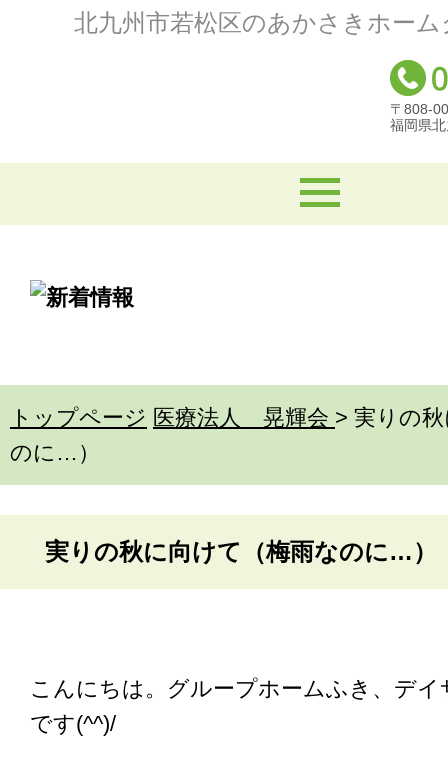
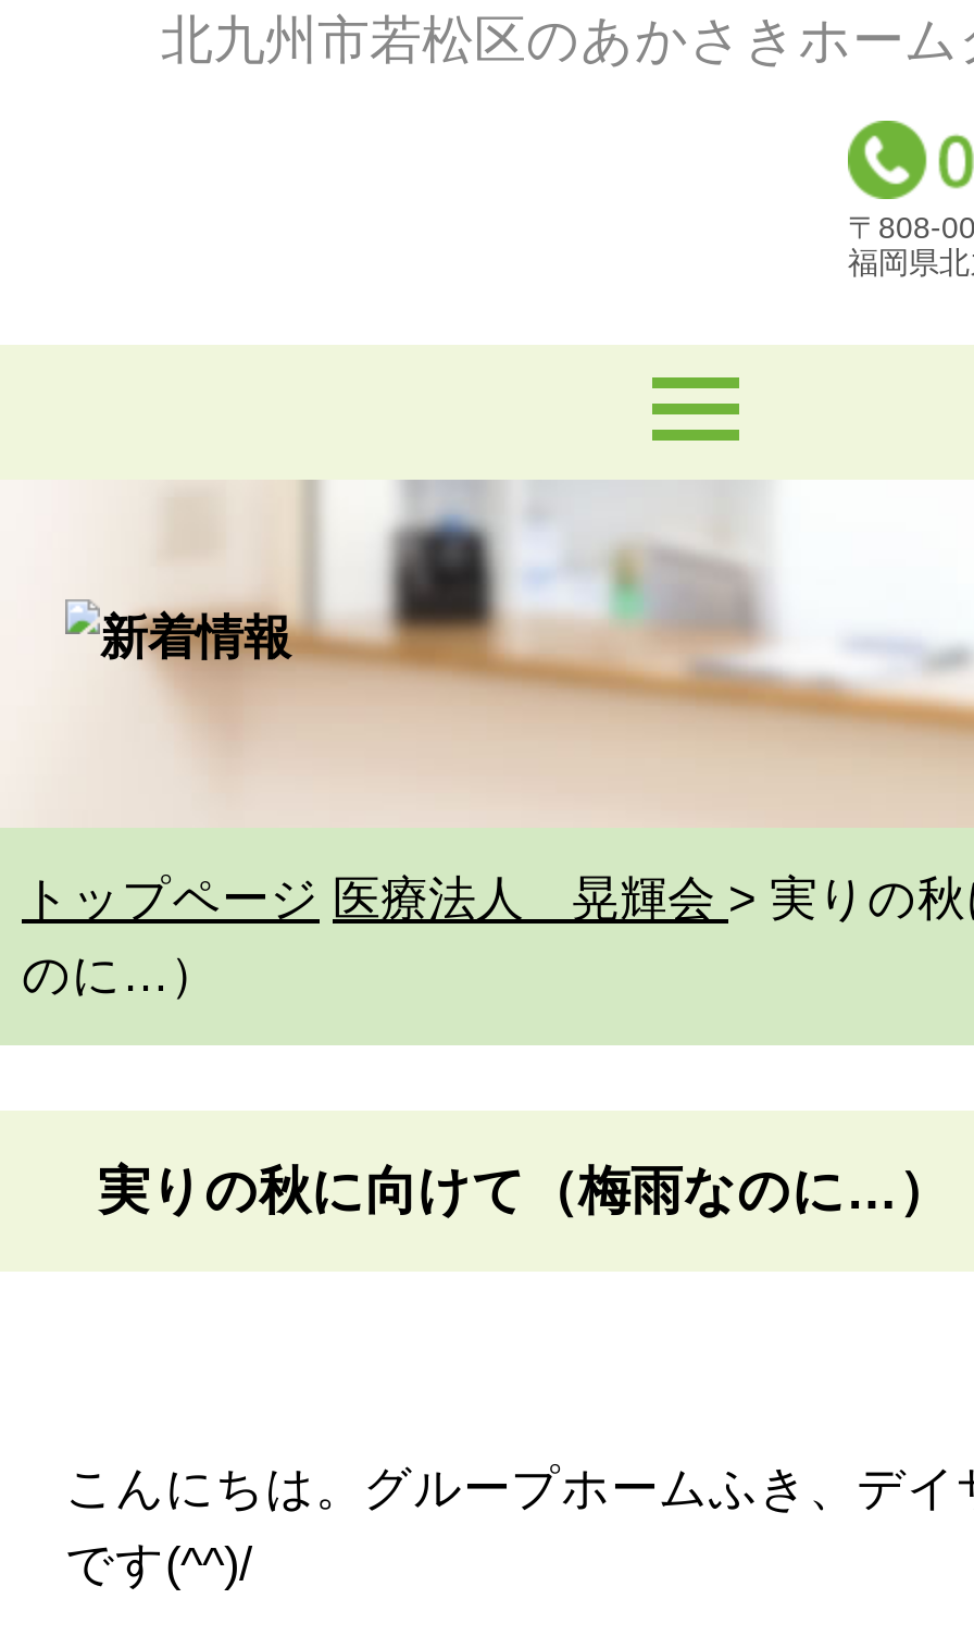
+ [image]
